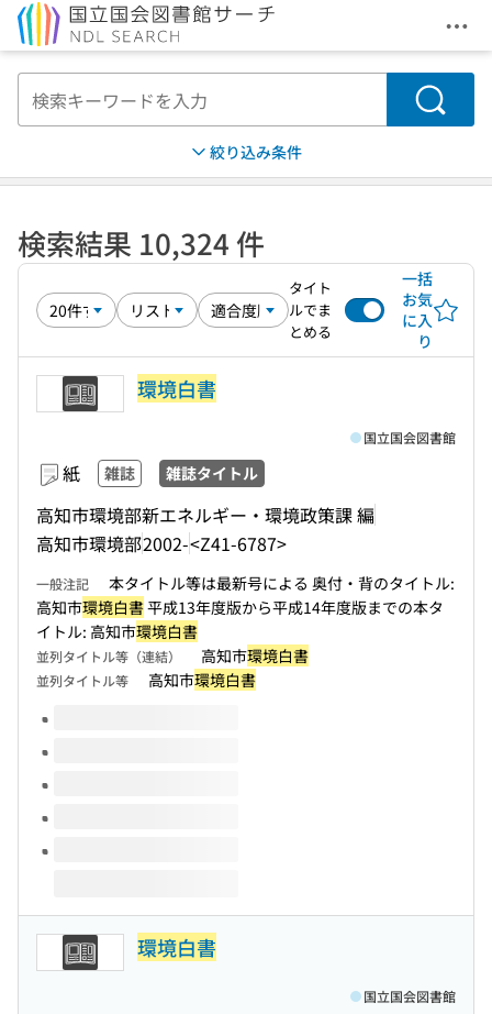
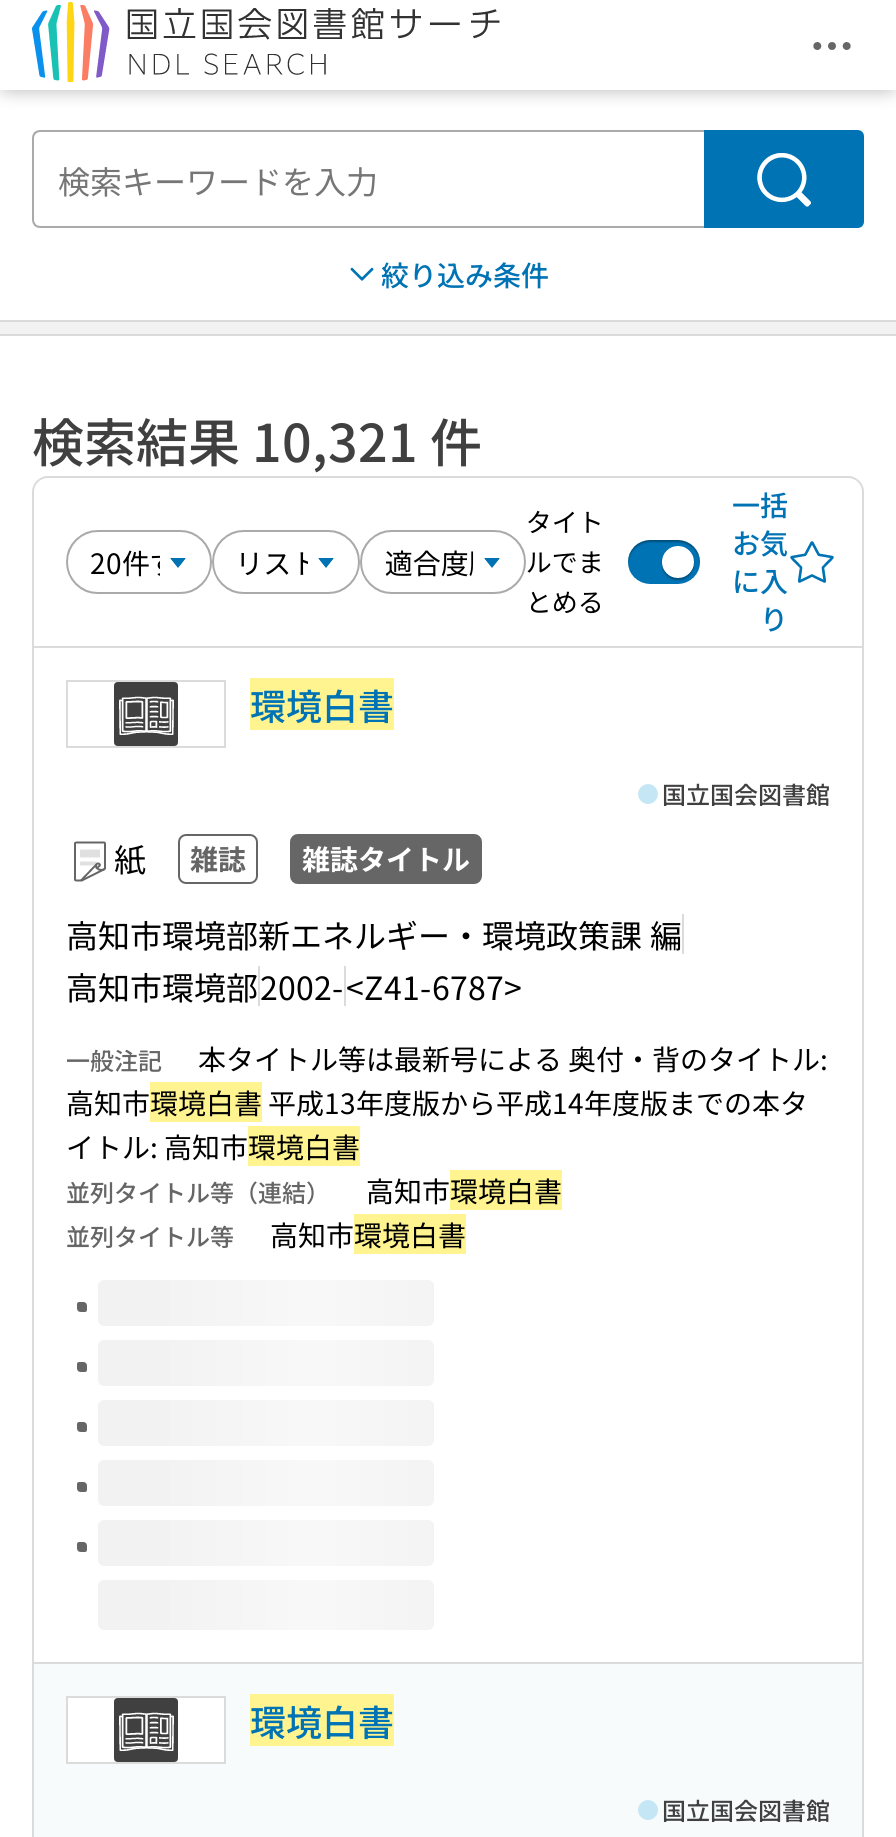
- 検索結果 10,324 件
+ 検索結果 10,321 件
